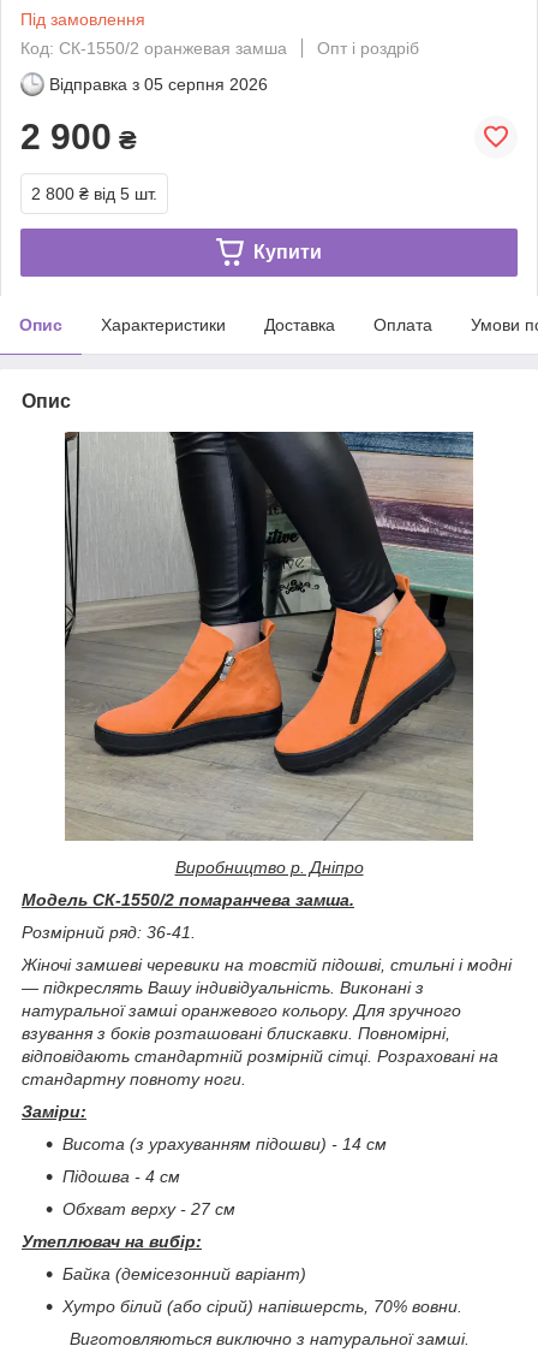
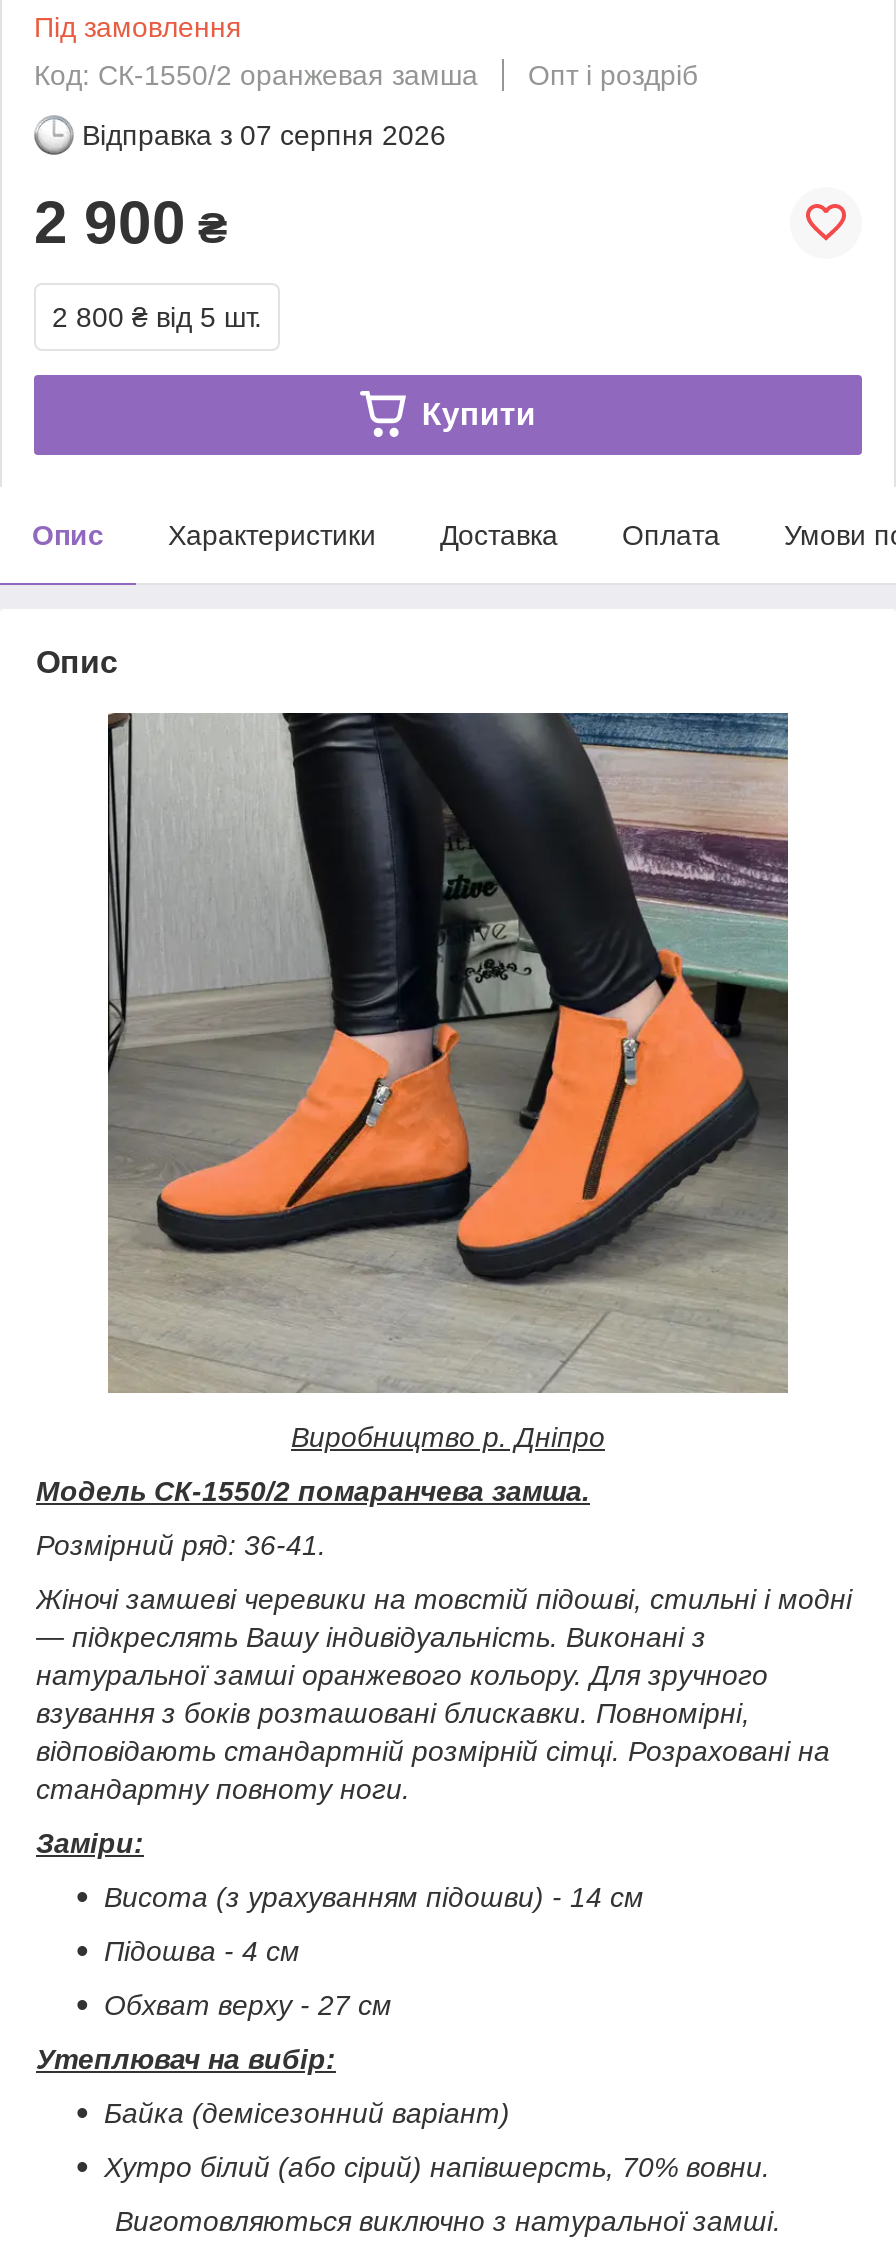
- Відправка з 05 серпня 2026
+ Відправка з 07 серпня 2026
